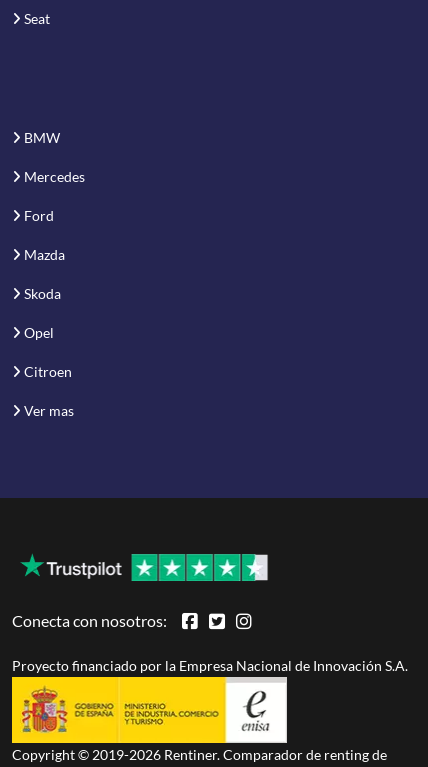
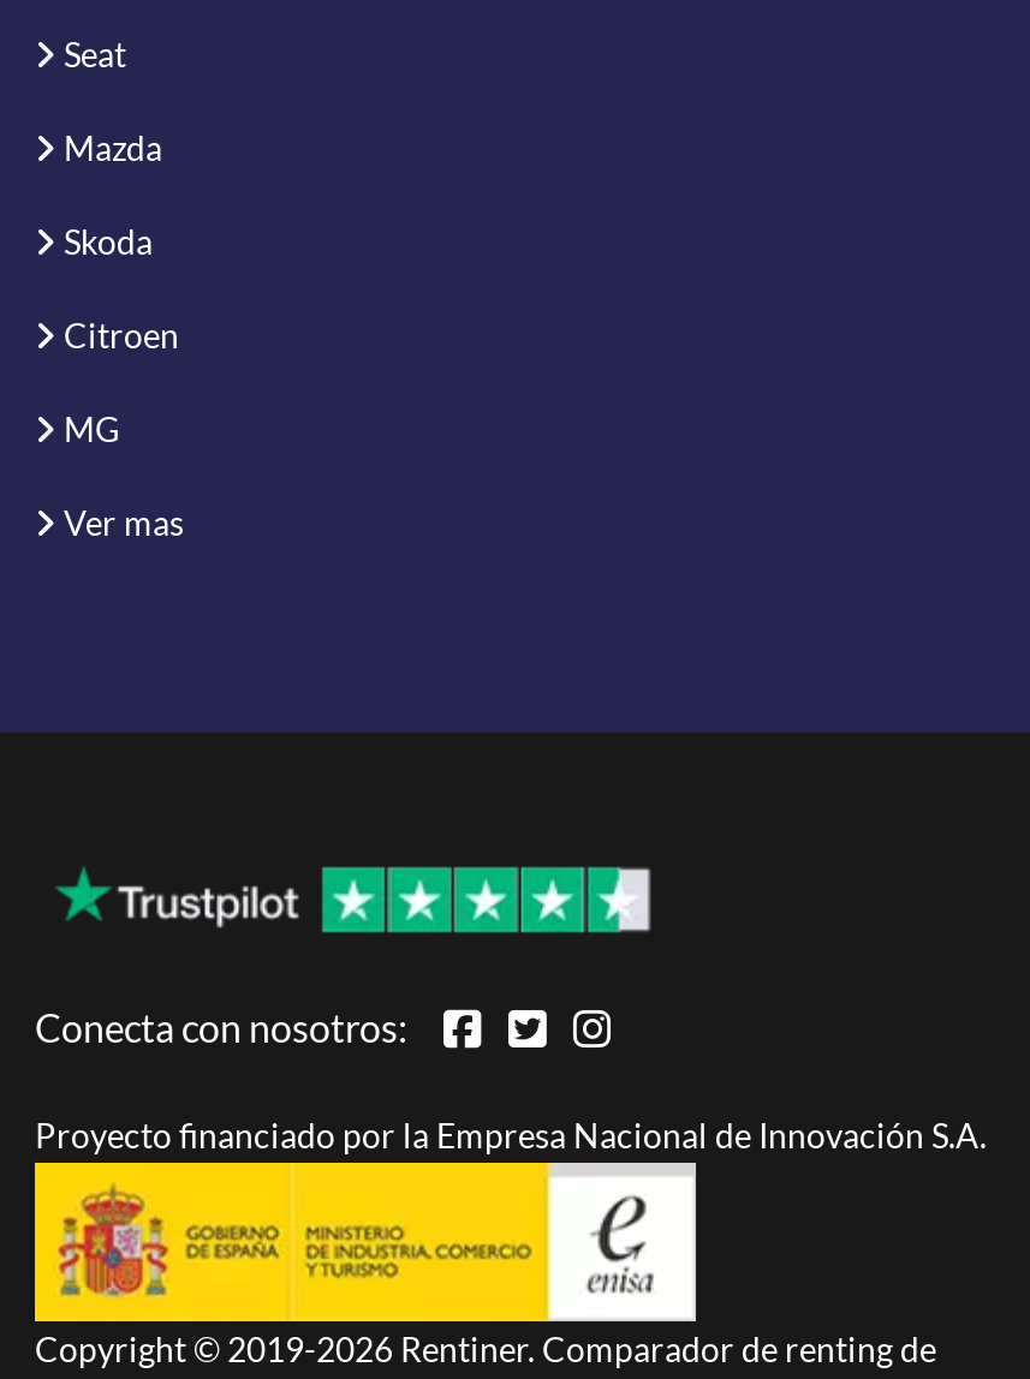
- BMW
- Mercedes
- Ford

- Opel

moved up: Citroen

+ MG
